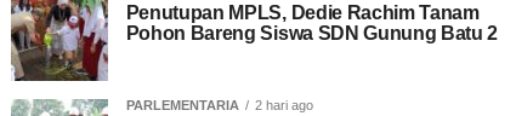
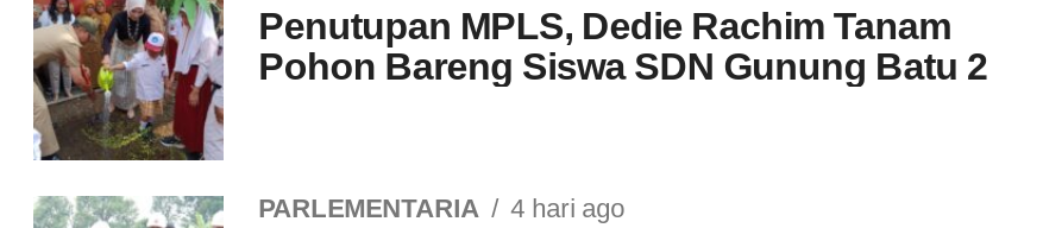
- PARLEMENTARIA 2 hari ago
+ PARLEMENTARIA 4 hari ago
